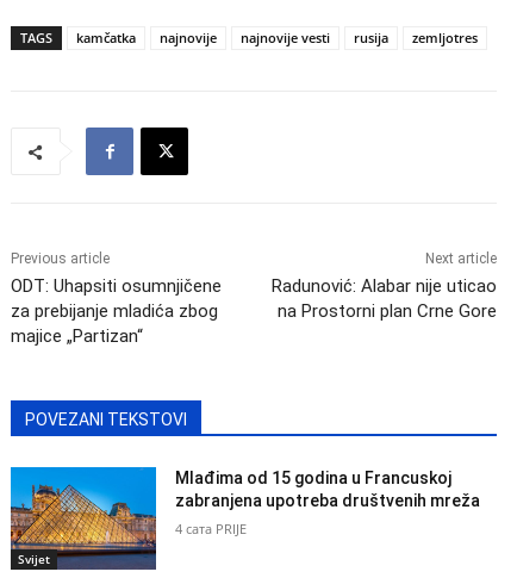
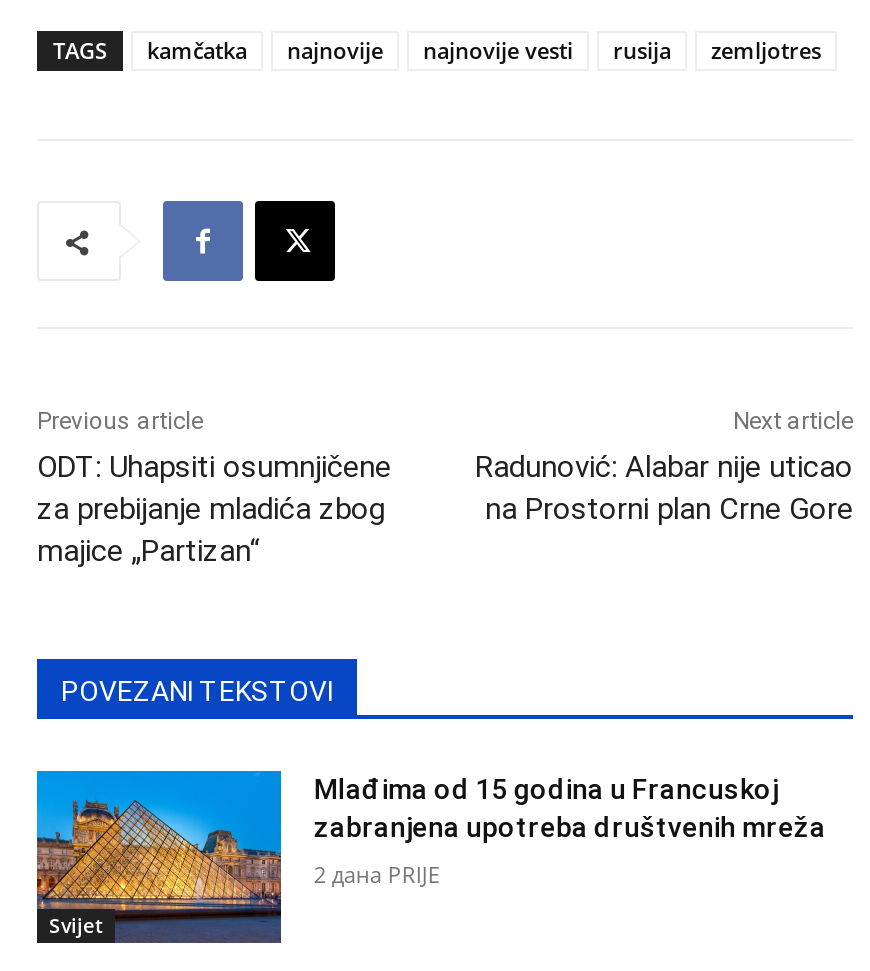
- 4 сата PRIJE
+ 2 дана PRIJE
